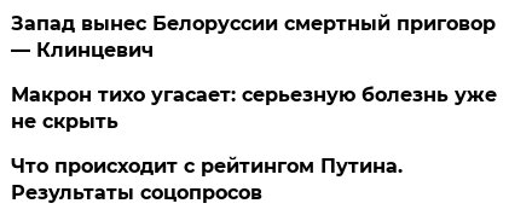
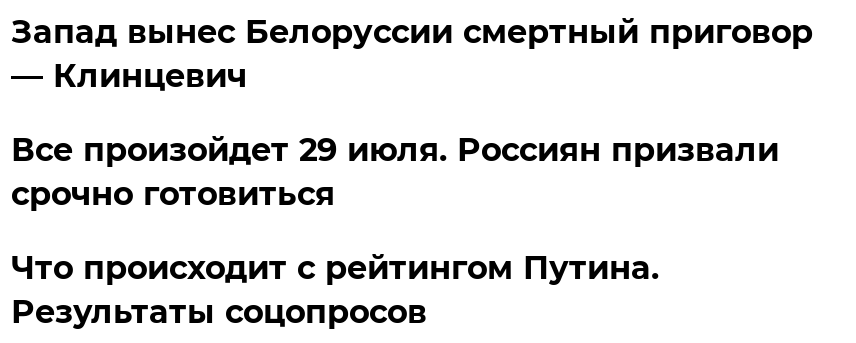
- Макрон тихо угасает: серьезную болезнь уже
- не скрыть
+ Все произойдет 29 июля. Россиян призвали
+ срочно готовиться
